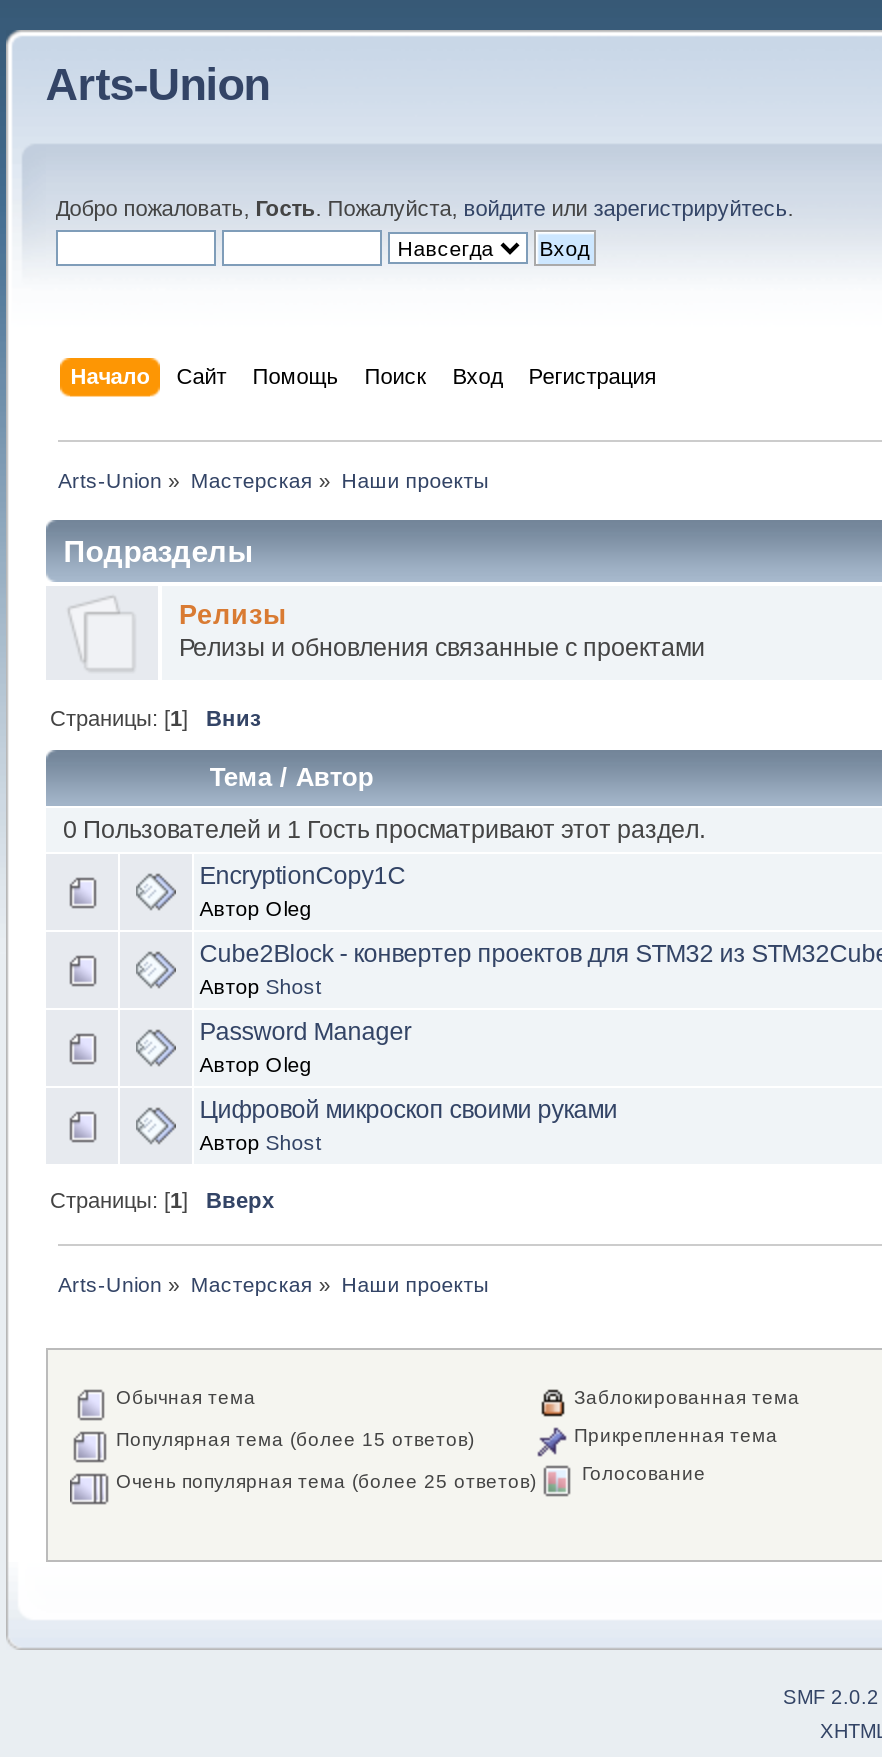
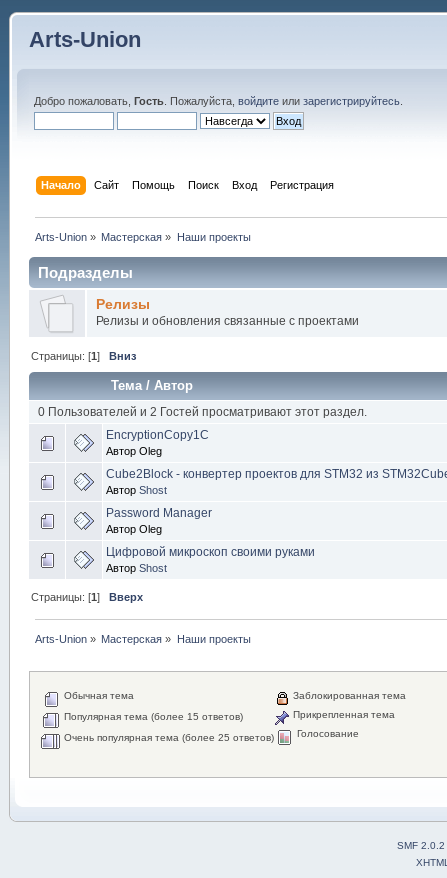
- 0 Пользователей и 1 Гость просматривают этот раздел.
+ 0 Пользователей и 2 Гостей просматривают этот раздел.
